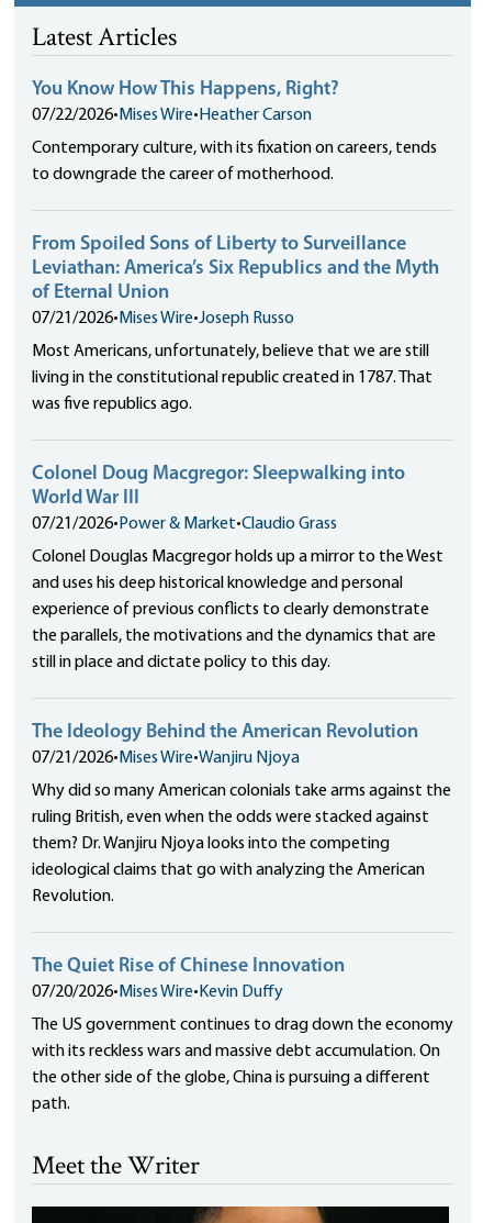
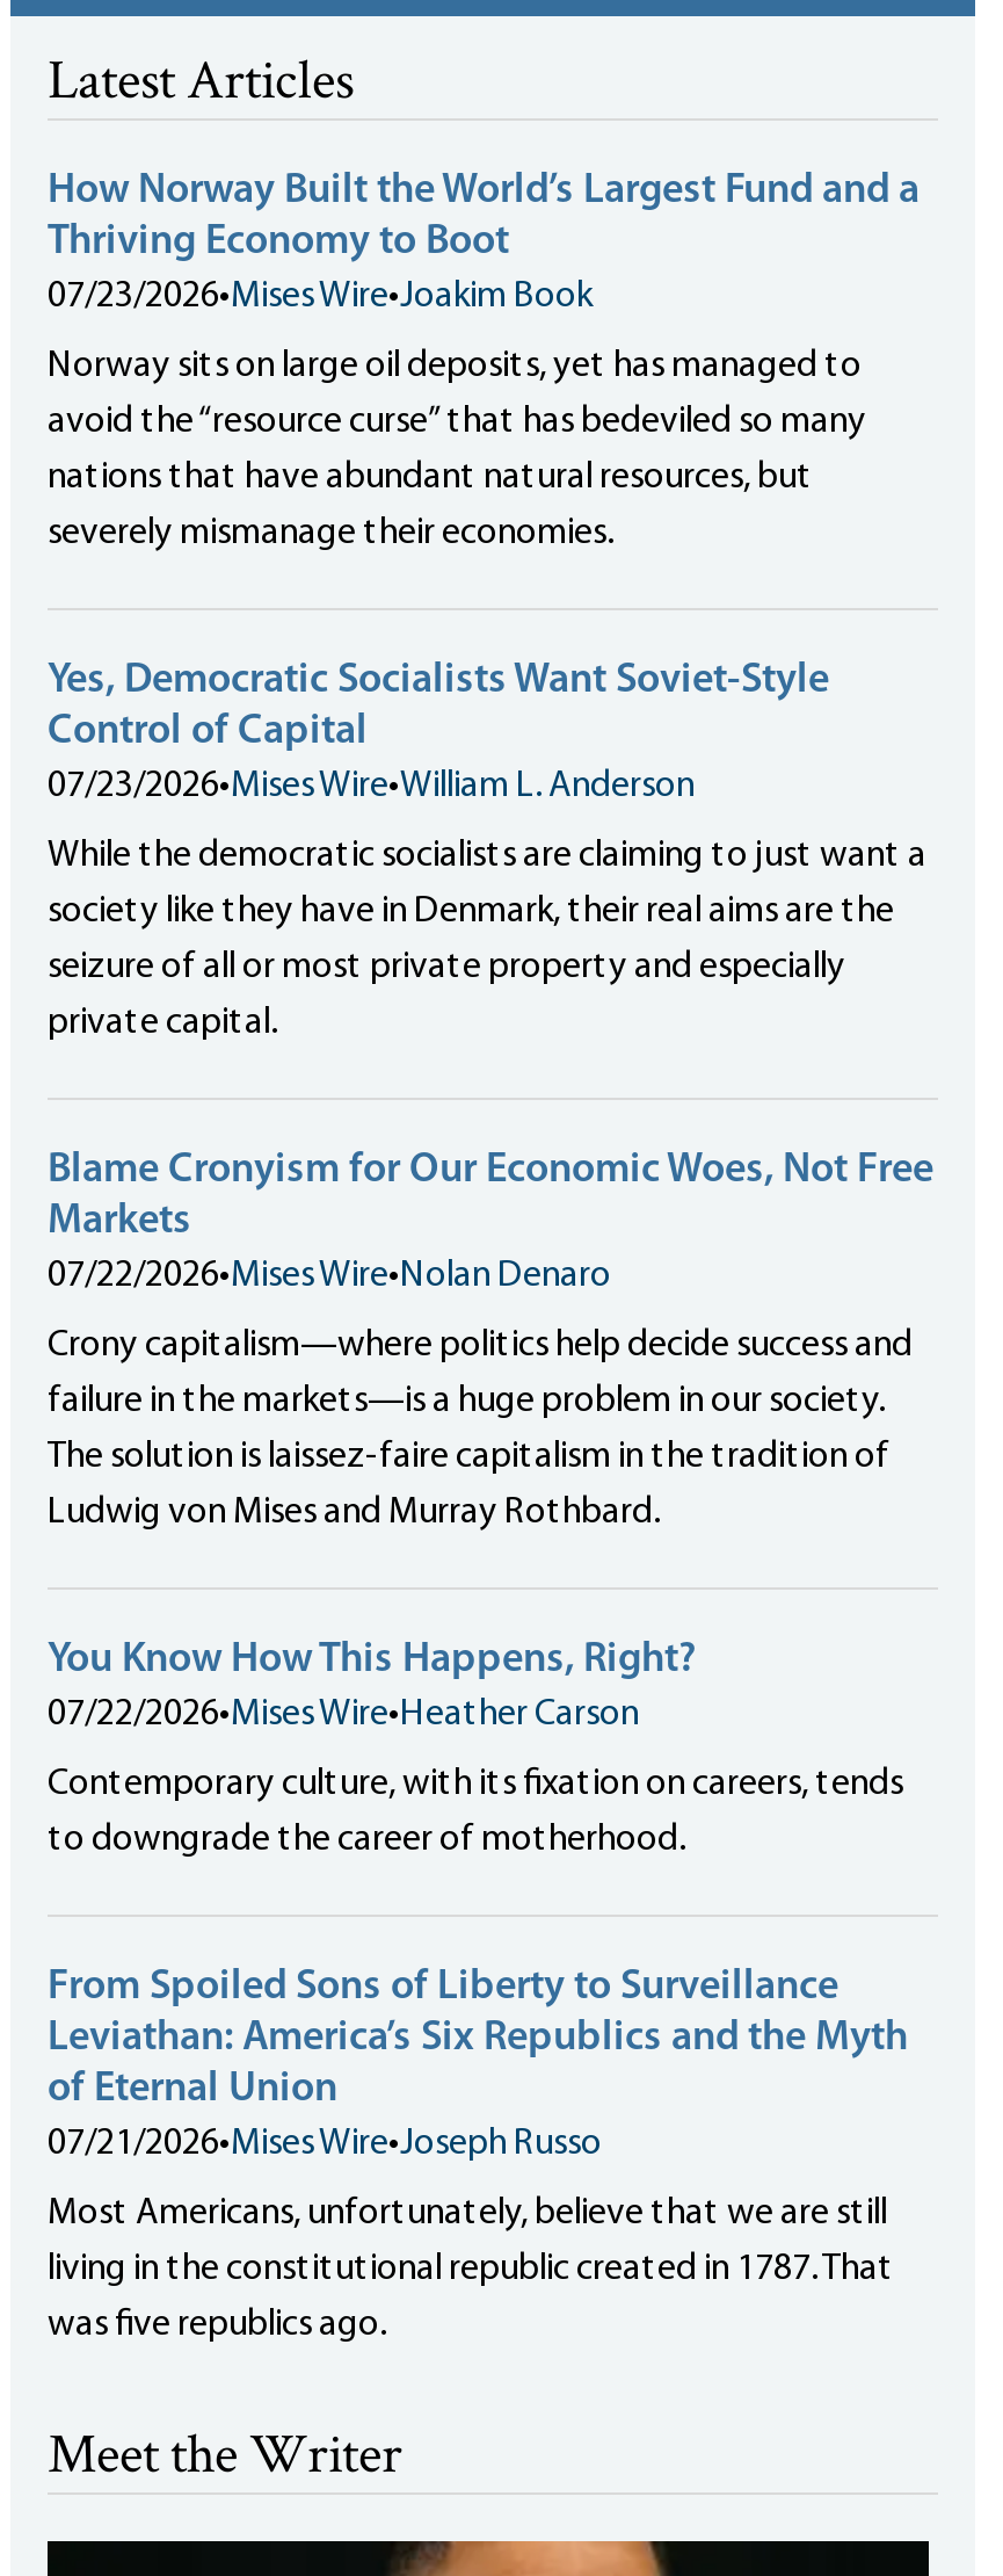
+ How Norway Built the World’s Largest Fund and a
+ Thriving Economy to Boot
+ 07/23/2026•Mises Wire•Joakim Book
+ Norway sits on large oil deposits, yet has managed to
+ avoid the “resource curse” that has bedeviled so many
+ nations that have abundant natural resources, but
+ severely mismanage their economies.
+ Yes, Democratic Socialists Want Soviet-Style
+ Control of Capital
+ 07/23/2026•Mises Wire•William L. Anderson
+ While the democratic socialists are claiming to just want a
+ society like they have in Denmark, their real aims are the
+ seizure of all or most private property and especially
+ private capital.
+ Blame Cronyism for Our Economic Woes, Not Free
+ Markets
+ 07/22/2026•Mises Wire•Nolan Denaro
+ Crony capitalism—where politics help decide success and
+ failure in the markets—is a huge problem in our society.
+ The solution is laissez-faire capitalism in the tradition of
+ Ludwig von Mises and Murray Rothbard.

moved down: You Know How This Happens, Right? | 07/22/2026•Mises Wire•Heather Carson | Contemporary culture, with its fixation on careers, tends | ... | living in the constitutional republic created in 1787. That | was five republics ago.

- Colonel Doug Macgregor: Sleepwalking into
- World War III
- 07/21/2026• Power & Market•Claudio Grass
- Colonel Douglas Macgregor holds up a mirror to the West
- and uses his deep historical knowledge and personal
- experience of previous conflicts to clearly demonstrate
- the parallels, the motivations and the dynamics that are
- still in place and dictate policy to this day.
- The Ideology Behind the American Revolution
- 07/21/2026• Mises Wire•Wanjiru Njoya
- Why did so many American colonials take arms against the
- ruling British, even when the odds were stacked against
- them? Dr. Wanjiru Njoya looks into the competing
- ideological claims that go with analyzing the American
- Revolution.
- The Quiet Rise of Chinese Innovation
- 07/20/2026• Mises Wire• Kevin Duffy
- The US government continues to drag down the economy
- with its reckless wars and massive debt accumulation. On
- the other side of the globe, China is pursuing a different
- path.
